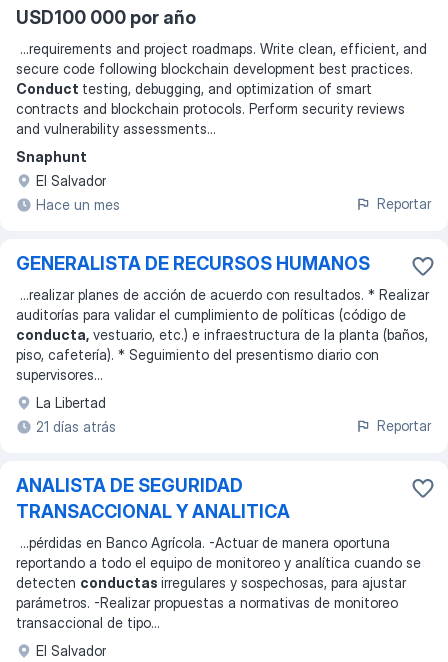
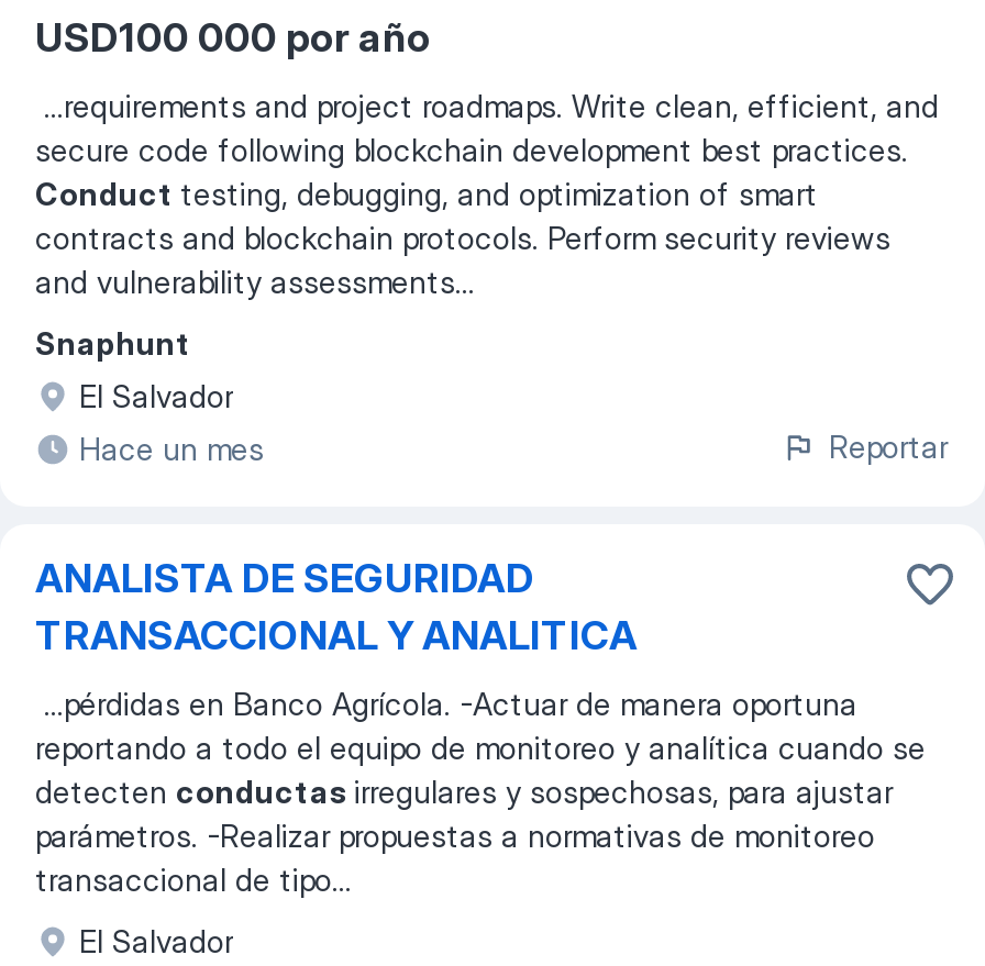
- GENERALISTA DE RECURSOS HUMANOS
- ...realizar planes de acción de acuerdo con resultados. * Realizar
- auditorías para validar el cumplimiento de políticas (código de
- conducta, vestuario, etc.) e infraestructura de la planta (baños,
- piso, cafetería). * Seguimiento del presentismo diario con
- supervisores...
- Reportar

- La Libertad
- 21 días atrás
